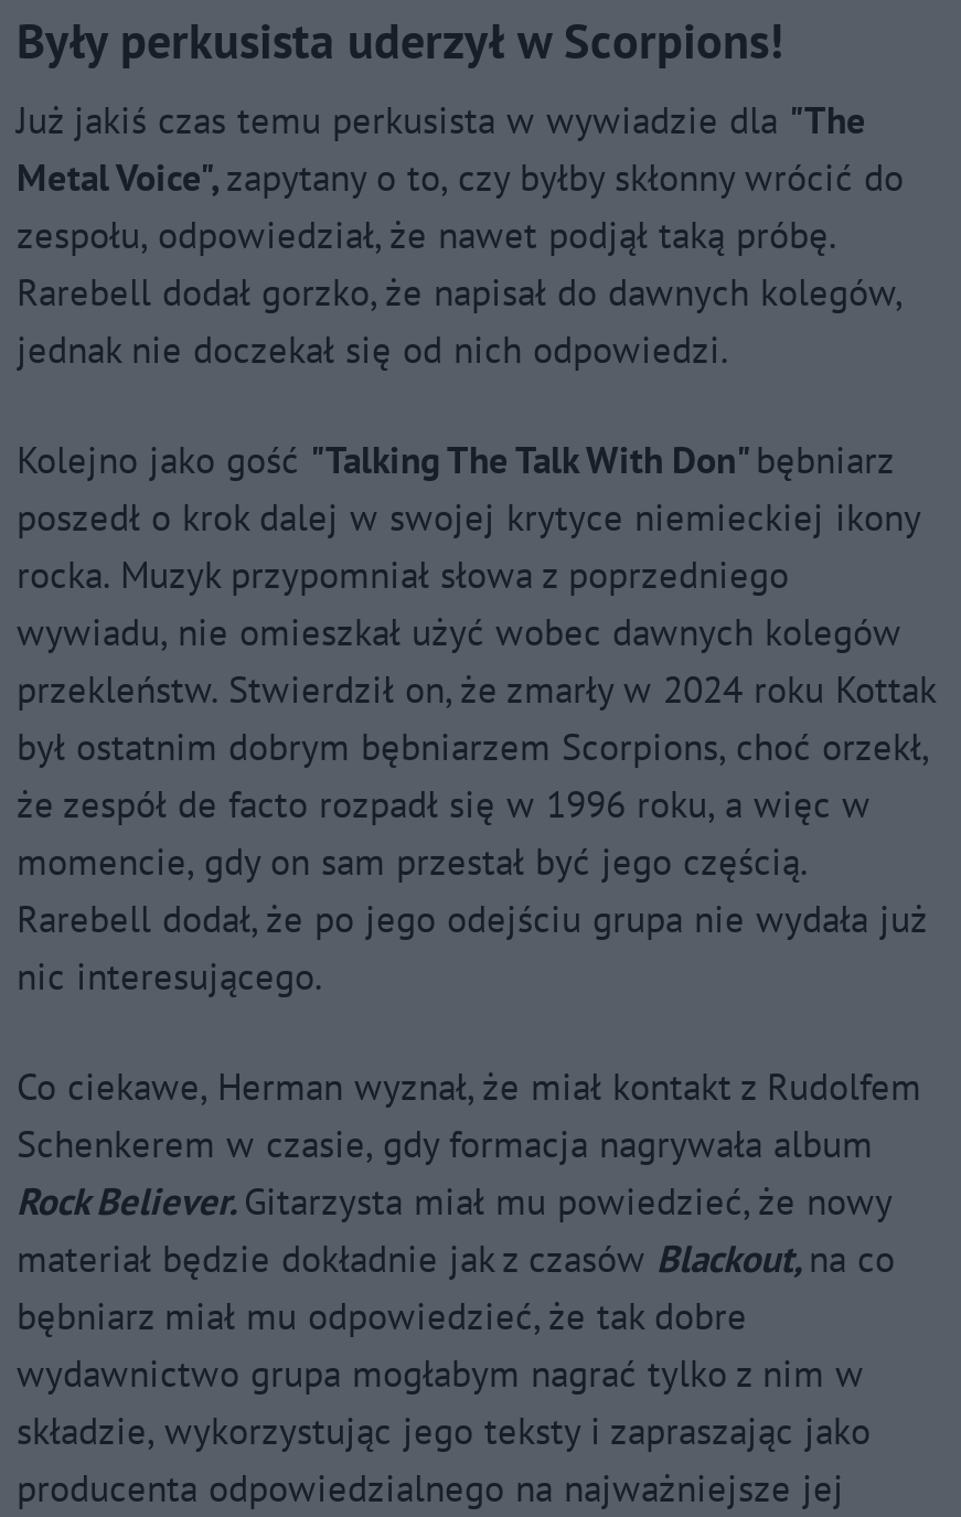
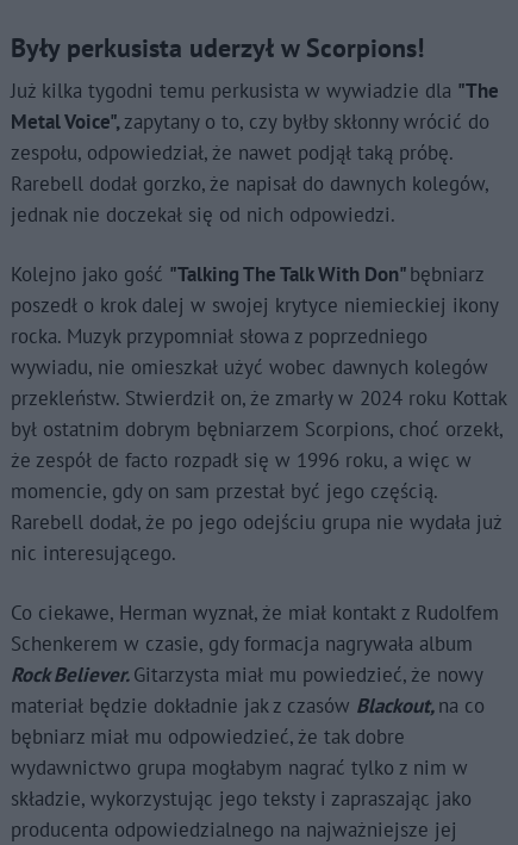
- Już jakiś czas temu perkusista w wywiadzie dla "The
+ Już kilka tygodni temu perkusista w wywiadzie dla "The
